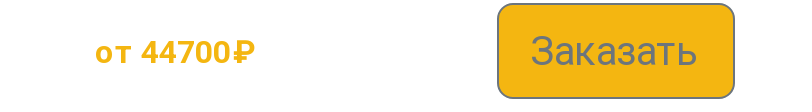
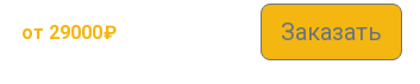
- от 44700₽
+ от 29000₽
